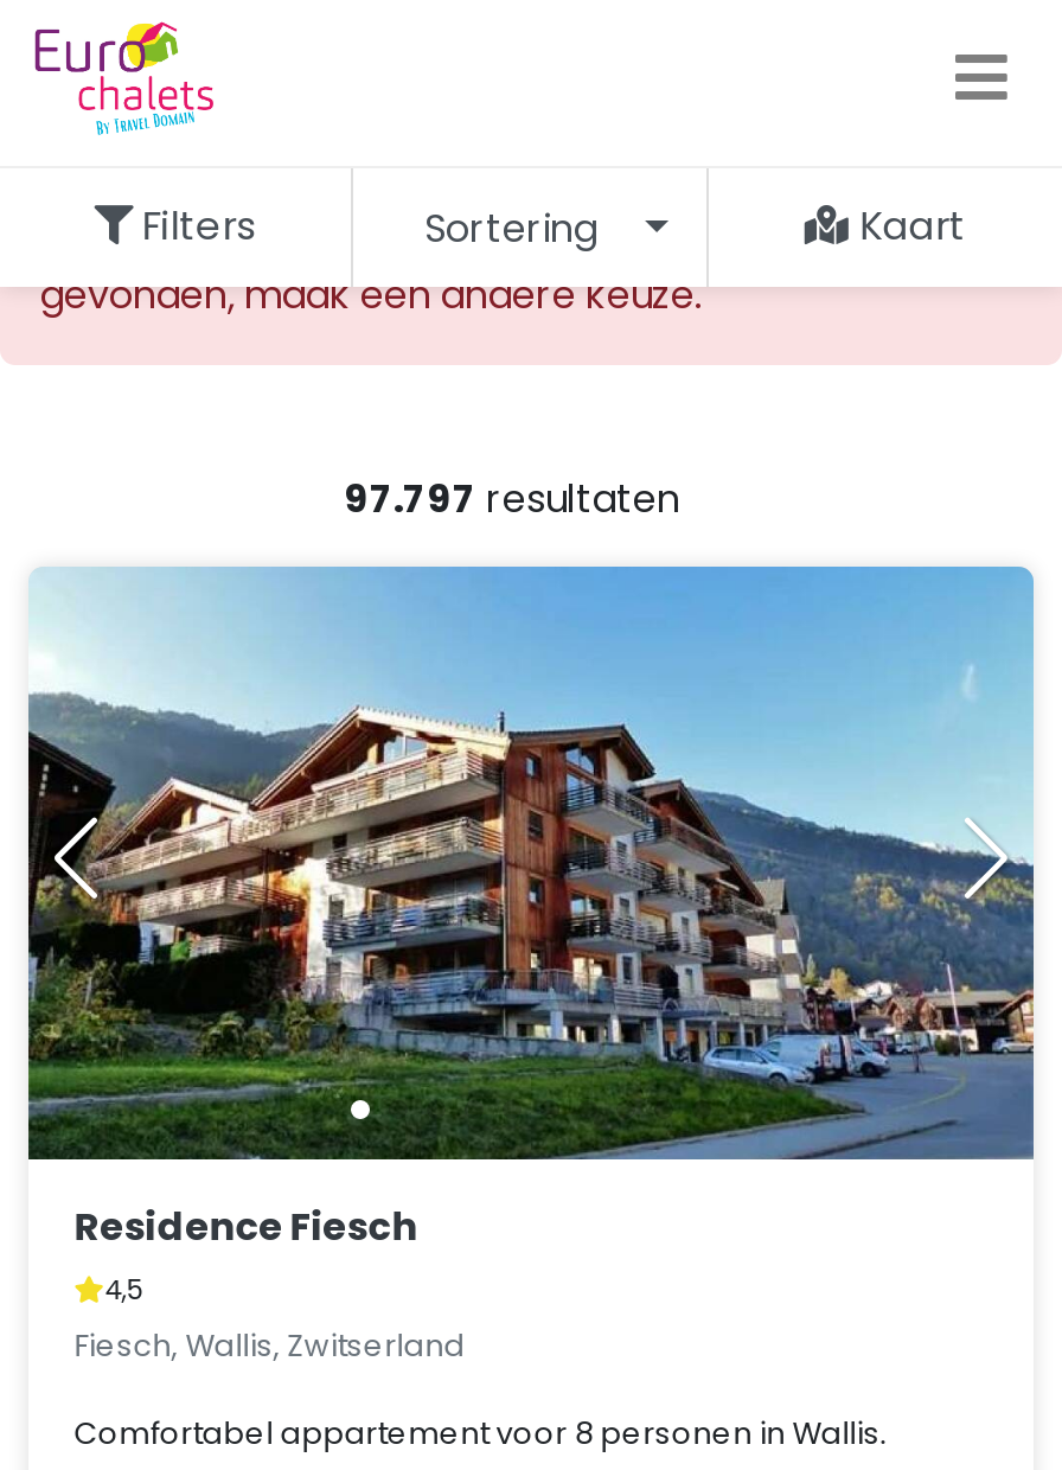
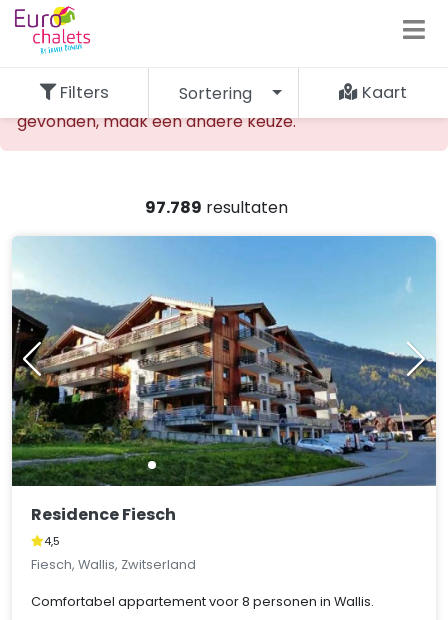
- 97.797 resultaten
+ 97.789 resultaten
